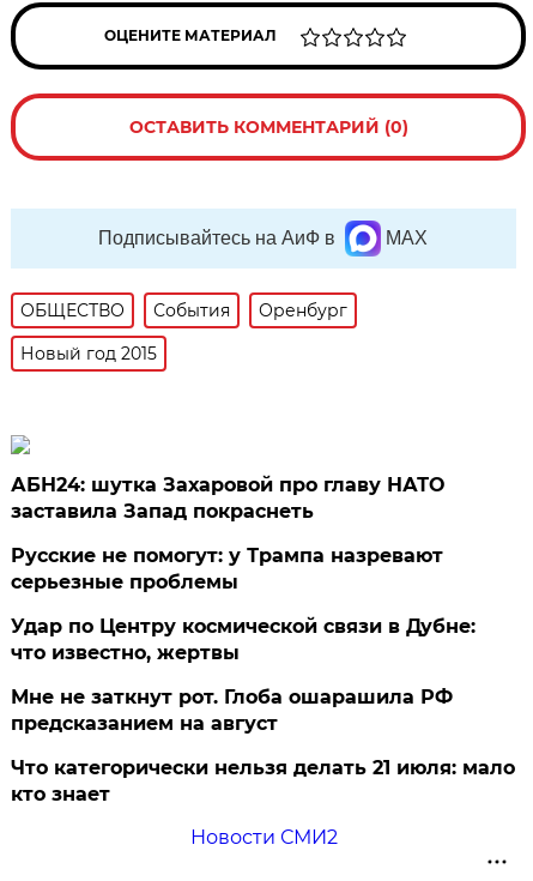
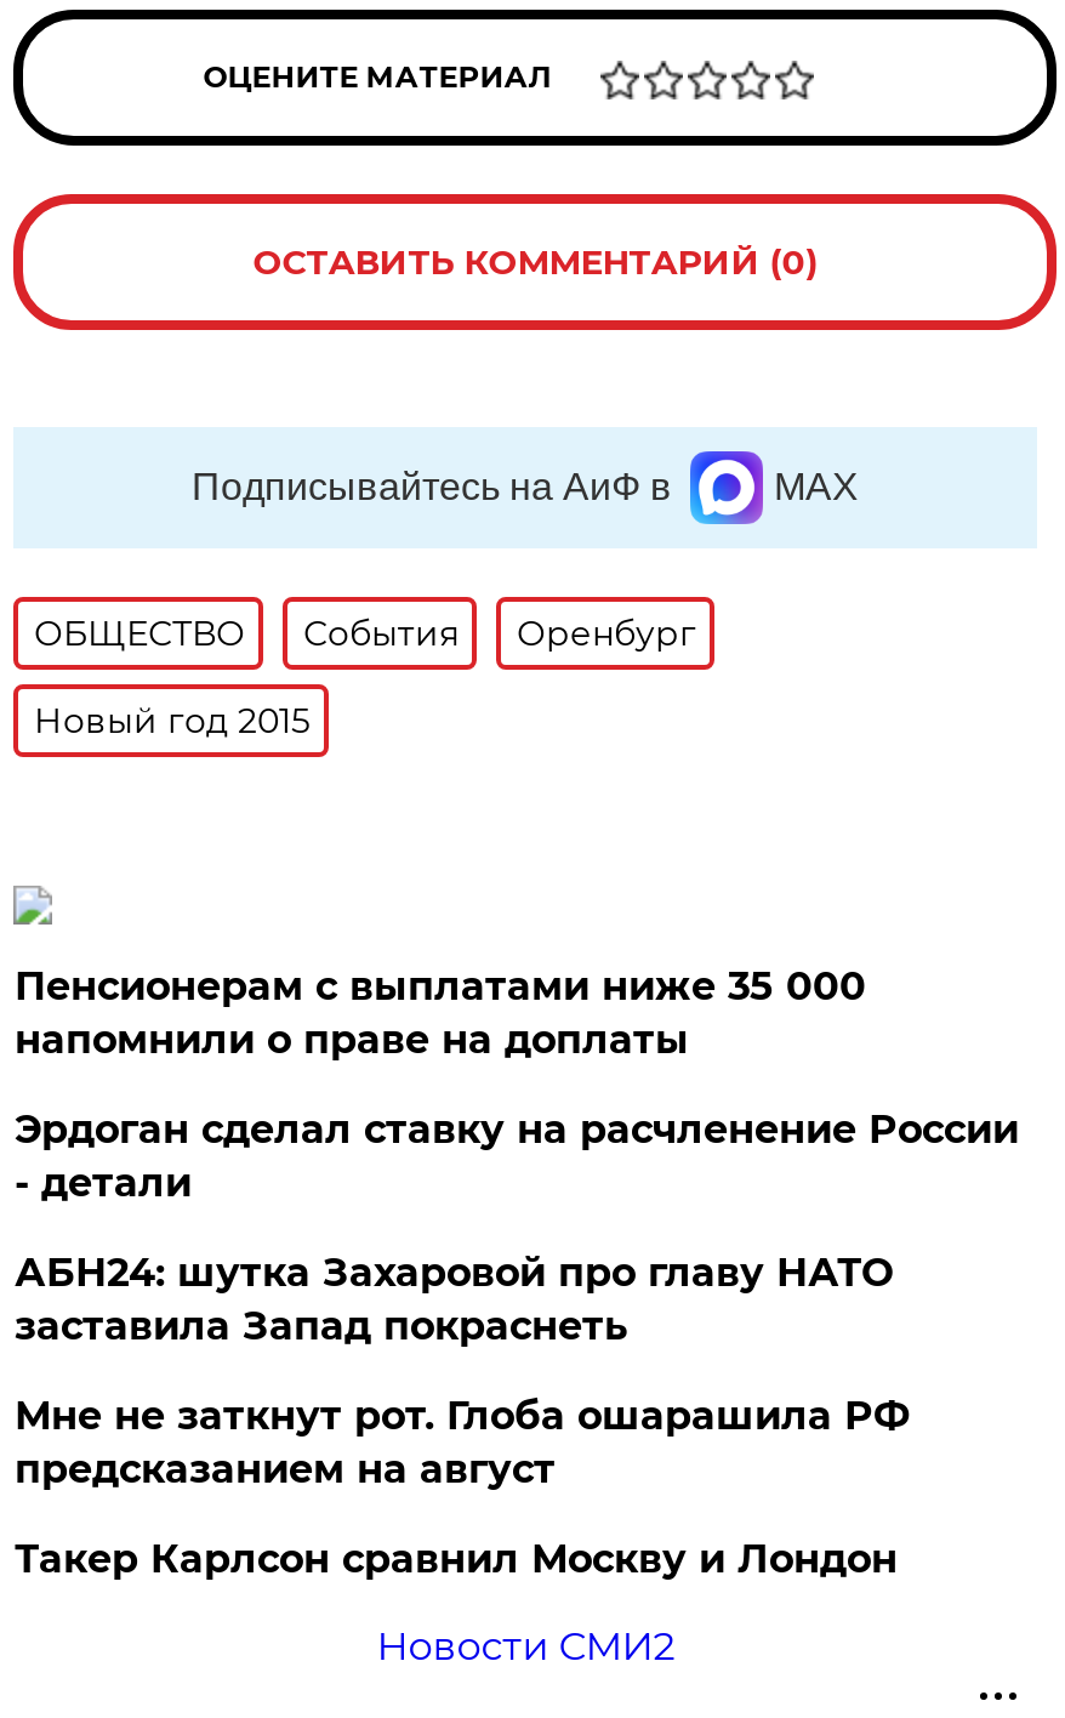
+ Пенсионерам с выплатами ниже 35 000
+ напомнили о праве на доплаты
+ Эрдоган сделал ставку на расчленение России
+ - детали

moved down: АБН24: шутка Захаровой про главу НАТО | заставила Запад покраснеть

- Русские не помогут: у Трампа назревают
- серьезные проблемы
- Удар по Центру космической связи в Дубне:
- что известно, жертвы

- Что категорически нельзя делать 21 июля: мало
- кто знает
+ Такер Карлсон сравнил Москву и Лондон
